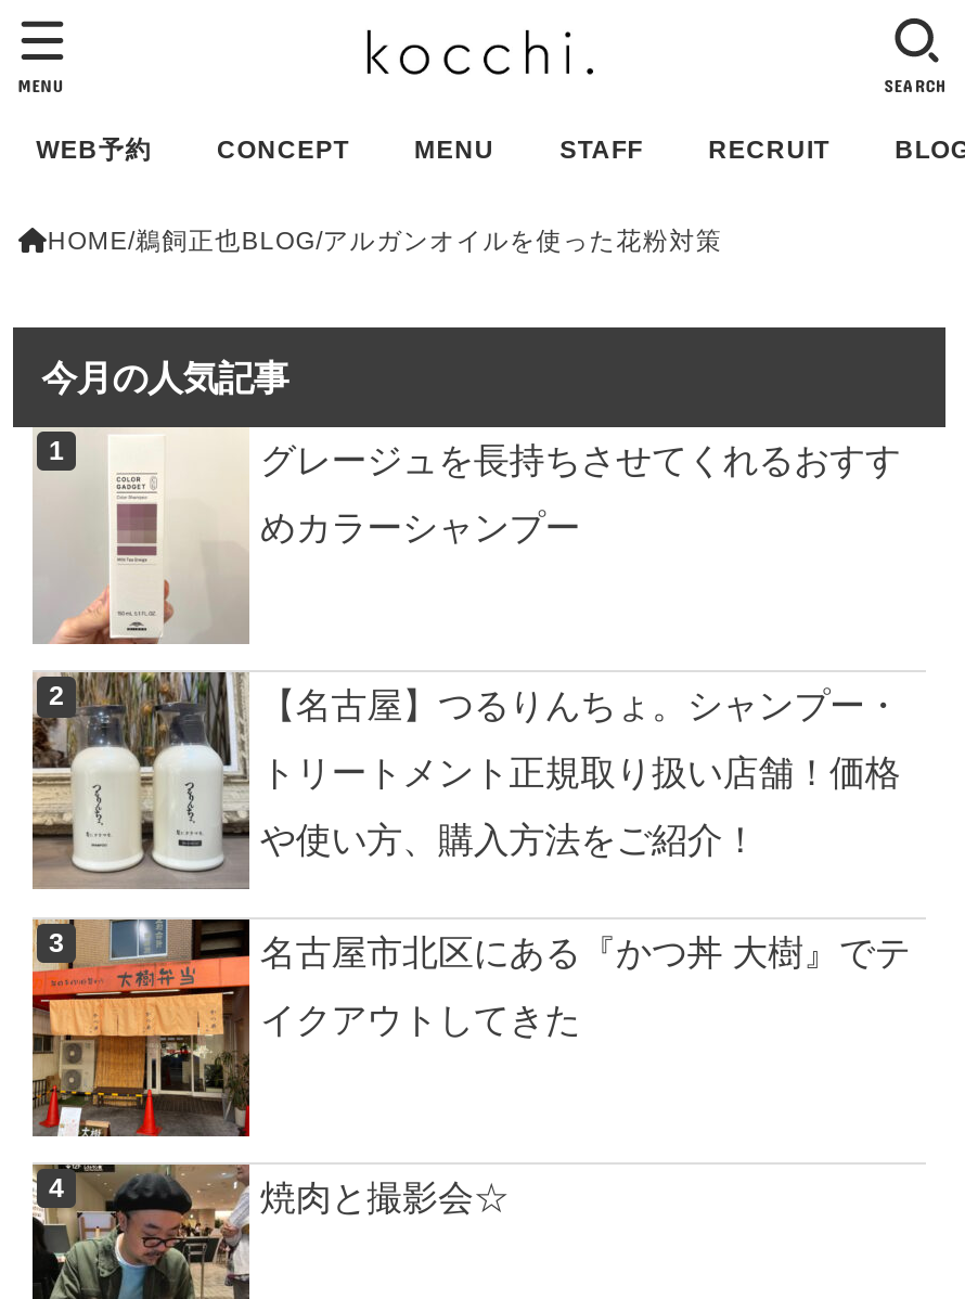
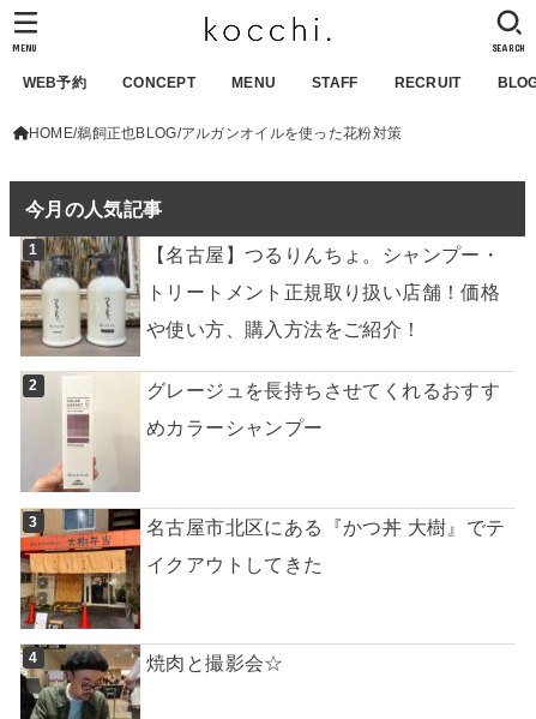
moved down: [image] | グレージュを長持ちさせてくれるおすす | めカラーシャンプー

moved up: [image] | 【名古屋】つるりんちょ。シャンプー・ | トリートメント正規取り扱い店舗！価格 | や使い方、購入方法をご紹介！
